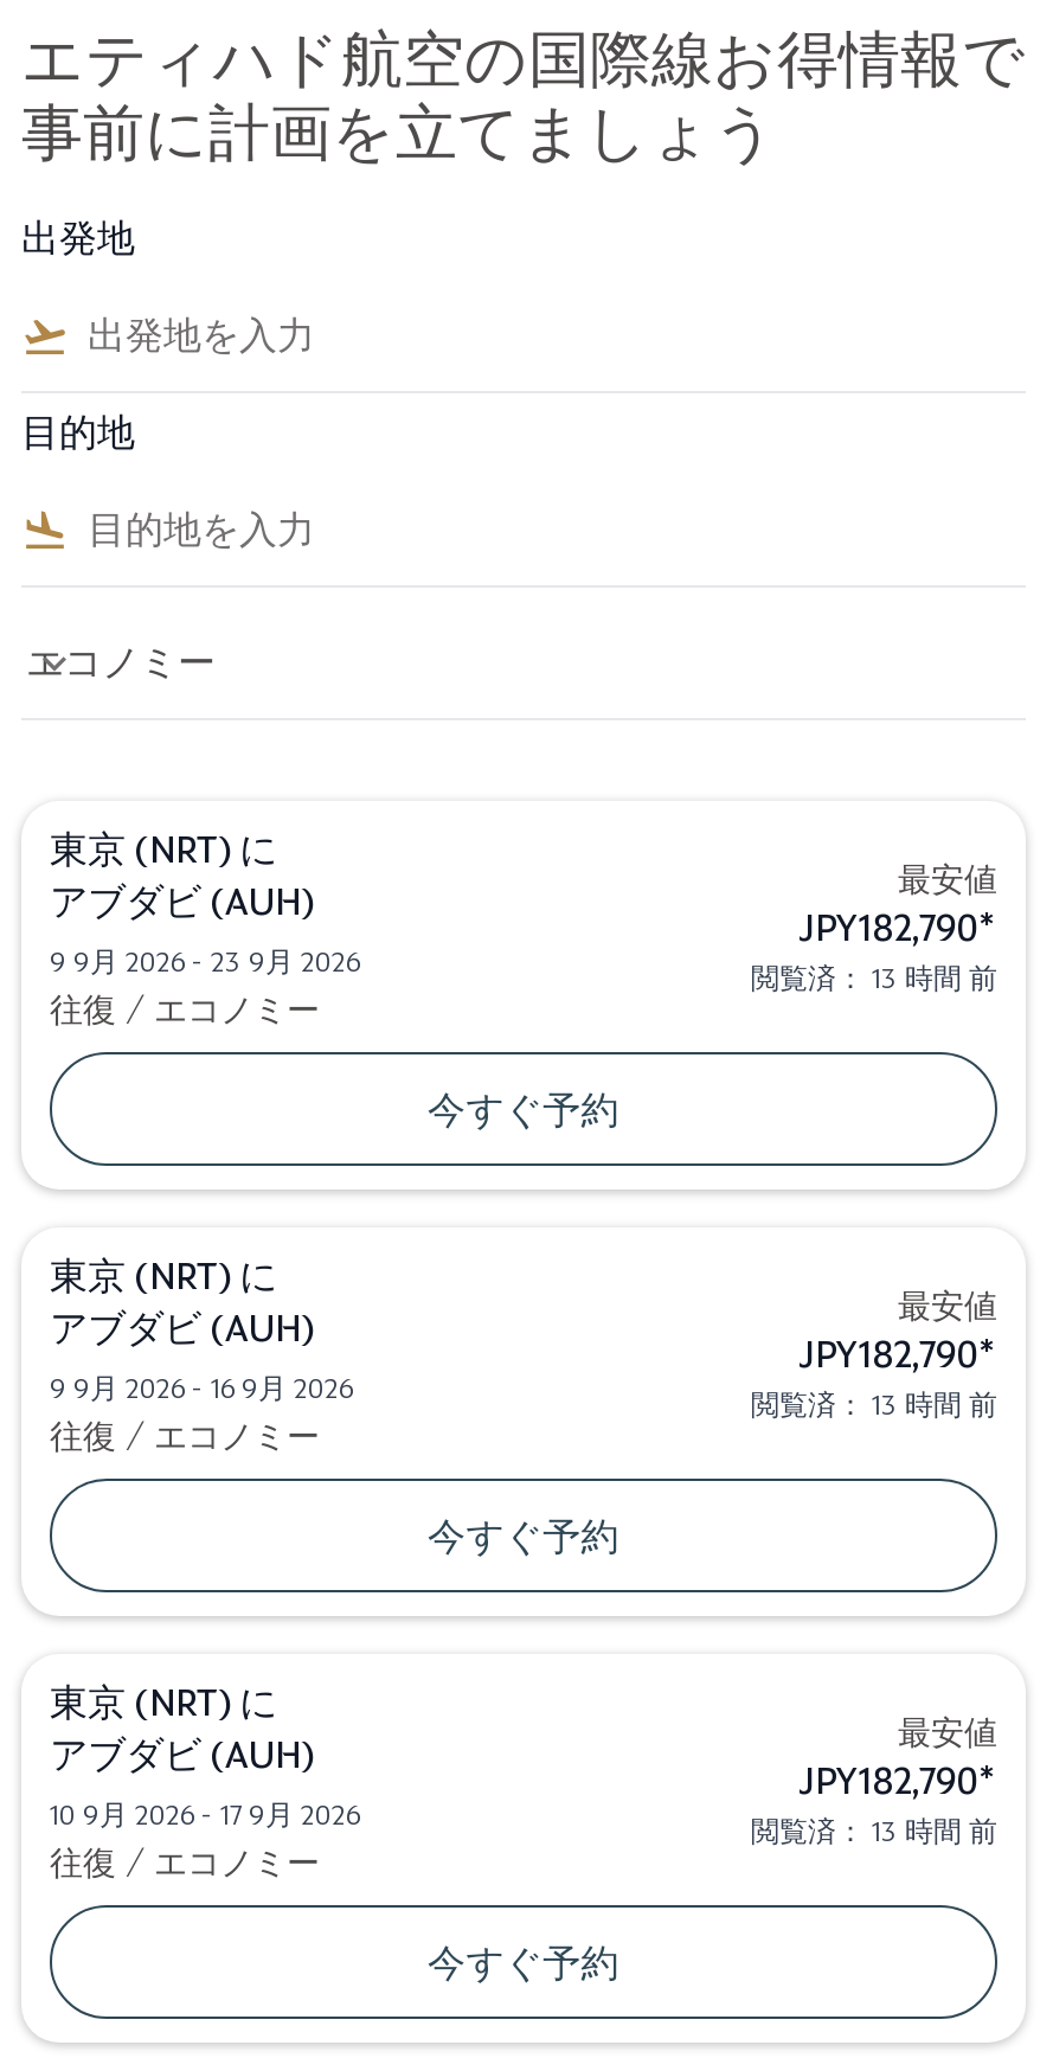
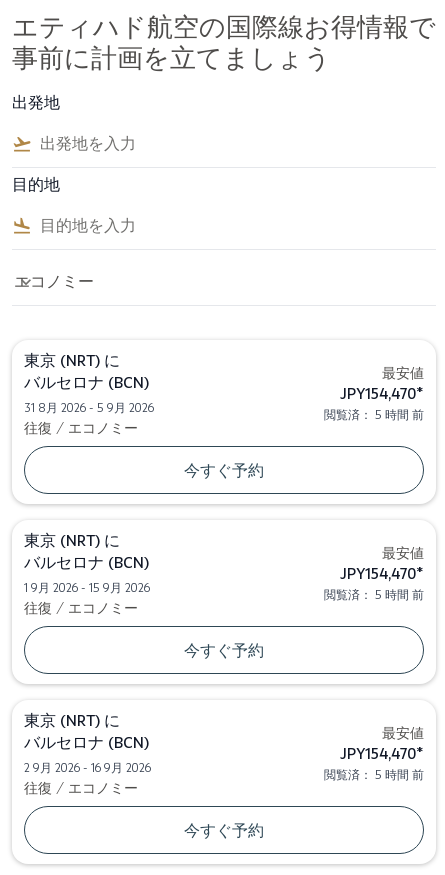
- アブダビ (AUH)
- 9 9月 2026 - 23 9月 2026
+ バルセロナ (BCN)
+ 31 8月 2026 - 5 9月 2026

- JPY182,790*
- 閲覧済： 13 時間 前
+ JPY154,470*
+ 閲覧済： 5 時間 前

- アブダビ (AUH)
- 9 9月 2026 - 16 9月 2026
+ バルセロナ (BCN)
+ 1 9月 2026 - 15 9月 2026

- JPY182,790*
- 閲覧済： 13 時間 前
+ JPY154,470*
+ 閲覧済： 5 時間 前

- アブダビ (AUH)
- 10 9月 2026 - 17 9月 2026
+ バルセロナ (BCN)
+ 2 9月 2026 - 16 9月 2026

- JPY182,790*
- 閲覧済： 13 時間 前
+ JPY154,470*
+ 閲覧済： 5 時間 前
